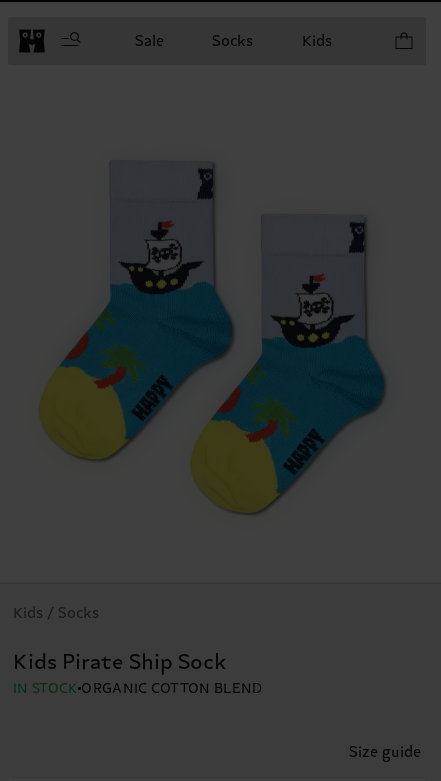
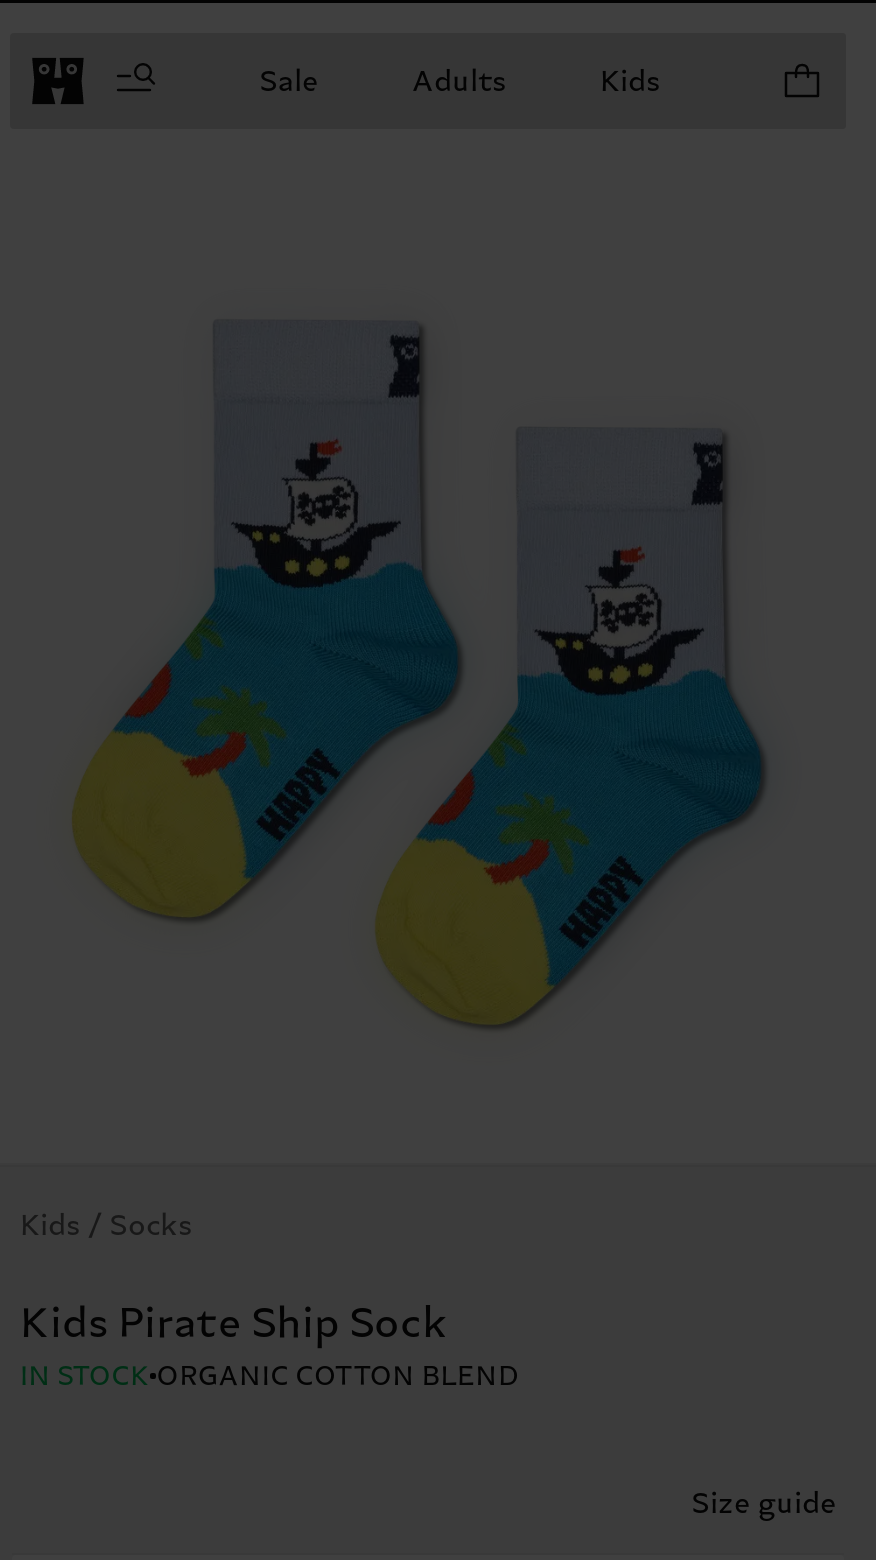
- Socks
+ Adults
